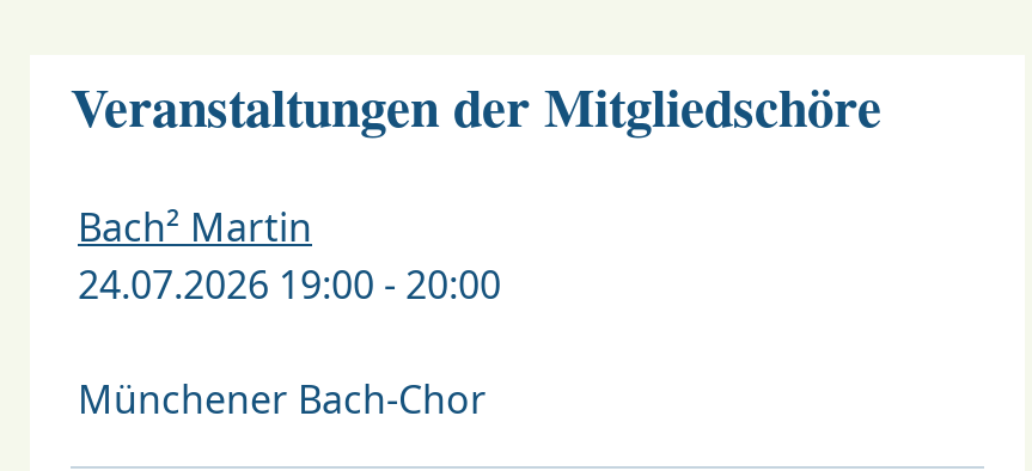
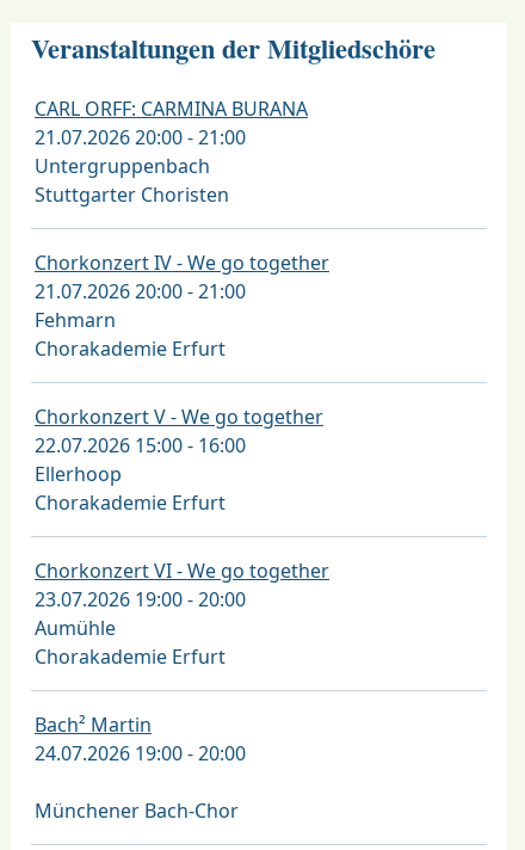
+ CARL ORFF: CARMINA BURANA
+ 21.07.2026 20:00 - 21:00
+ Untergruppenbach
+ Stuttgarter Choristen
+ Chorkonzert IV - We go together
+ 21.07.2026 20:00 - 21:00
+ Fehmarn
+ Chorakademie Erfurt
+ Chorkonzert V - We go together
+ 22.07.2026 15:00 - 16:00
+ Ellerhoop
+ Chorakademie Erfurt
+ Chorkonzert VI - We go together
+ 23.07.2026 19:00 - 20:00
+ Aumühle
+ Chorakademie Erfurt
